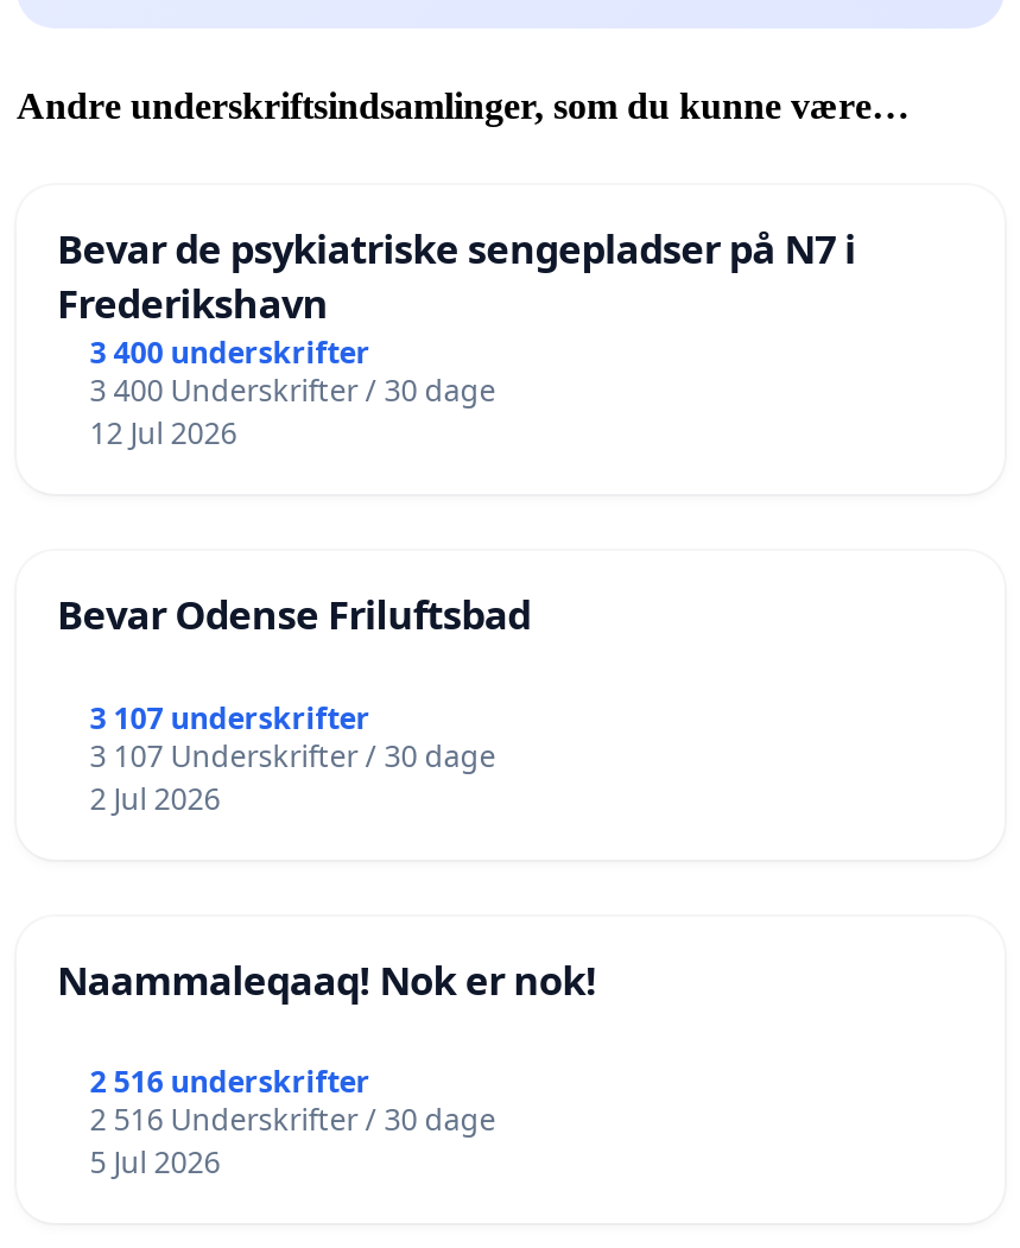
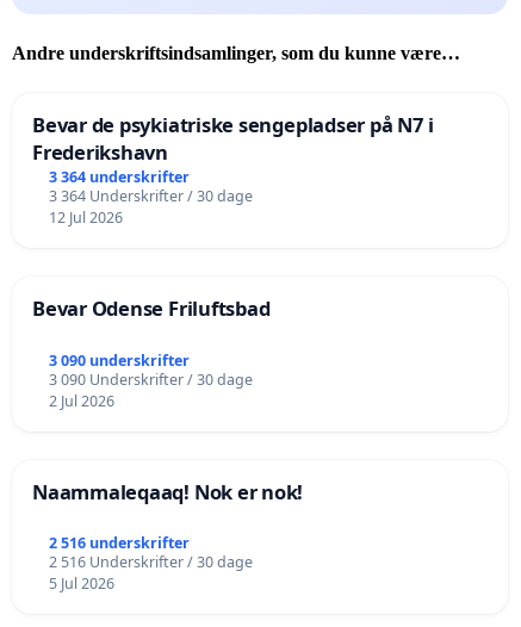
- 3 400 underskrifter
+ 3 364 underskrifter

- 3 400 Underskrifter / 30 dage
+ 3 364 Underskrifter / 30 dage

- 3 107 underskrifter
+ 3 090 underskrifter

- 3 107 Underskrifter / 30 dage
+ 3 090 Underskrifter / 30 dage
